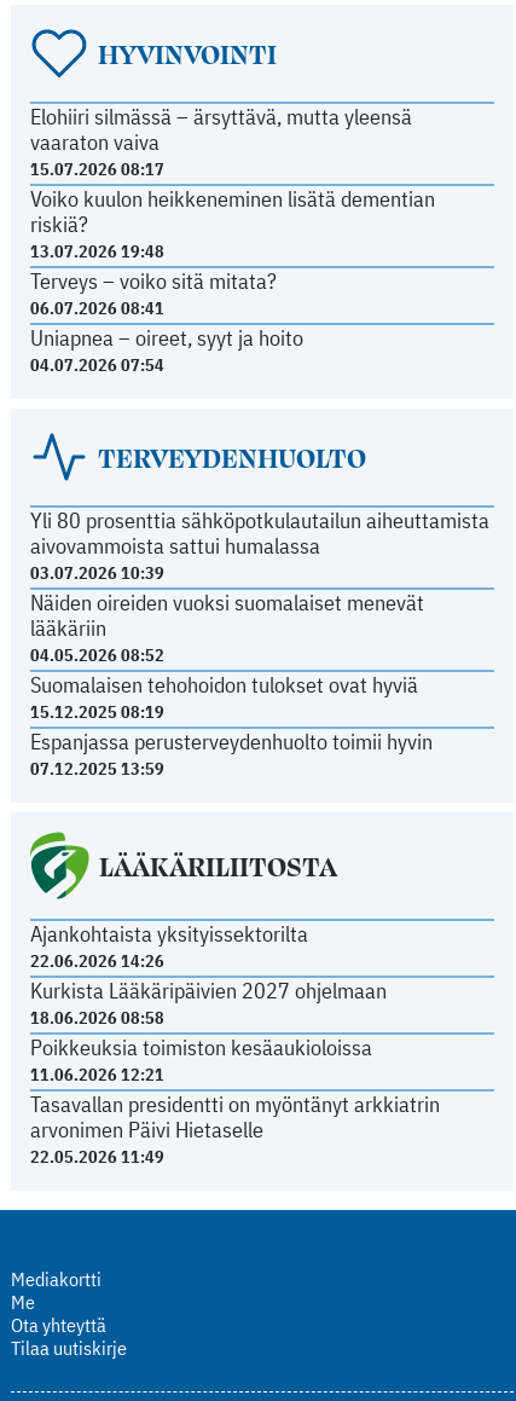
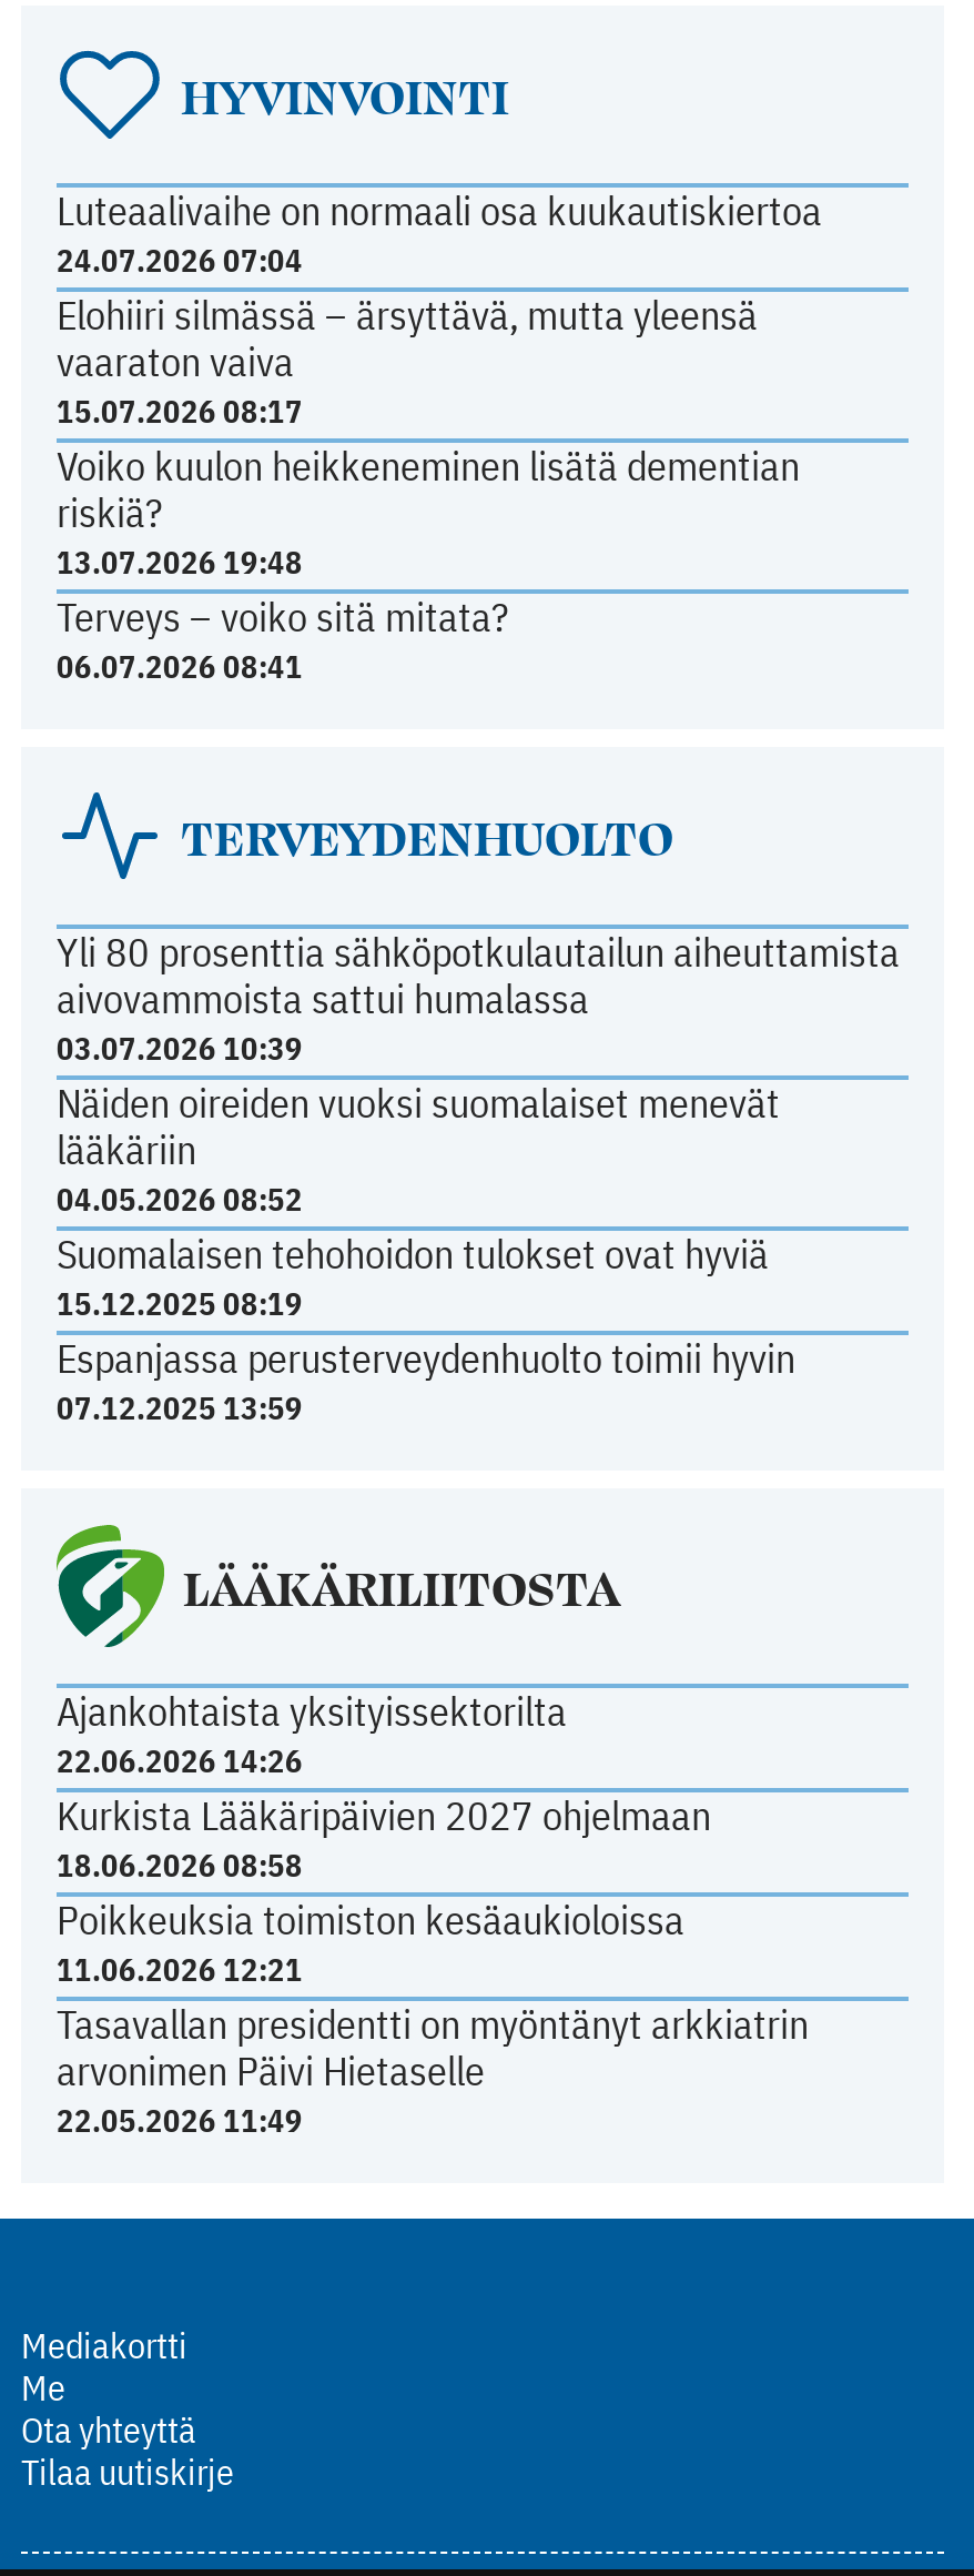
+ Luteaalivaihe on normaali osa kuukautiskiertoa
+ 24.07.2026 07:04

moved down: Elohiiri silmässä – ärsyttävä, mutta yleensä | vaaraton vaiva | 15.07.2026 08:17 | Voiko kuulon heikkeneminen lisätä dementian | riskiä? | 13.07.2026 19:48 | Terveys – voiko sitä mitata? | 06.07.2026 08:41

- Uniapnea – oireet, syyt ja hoito
- 04.07.2026 07:54
